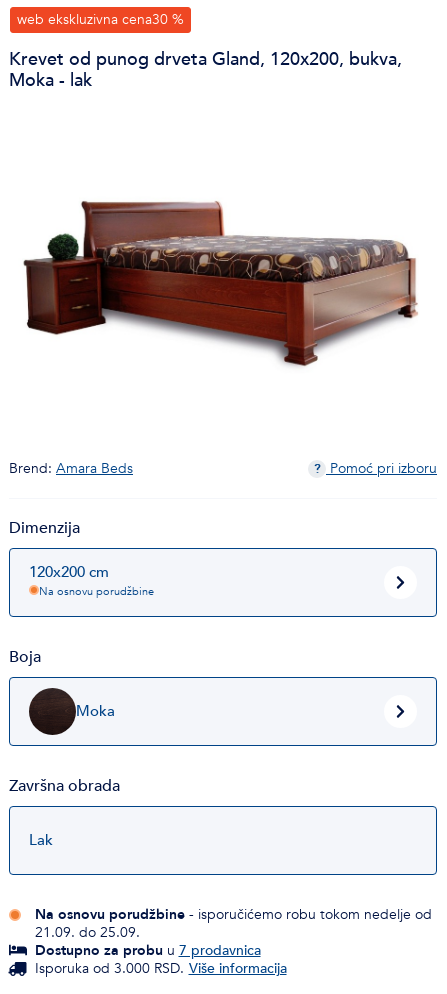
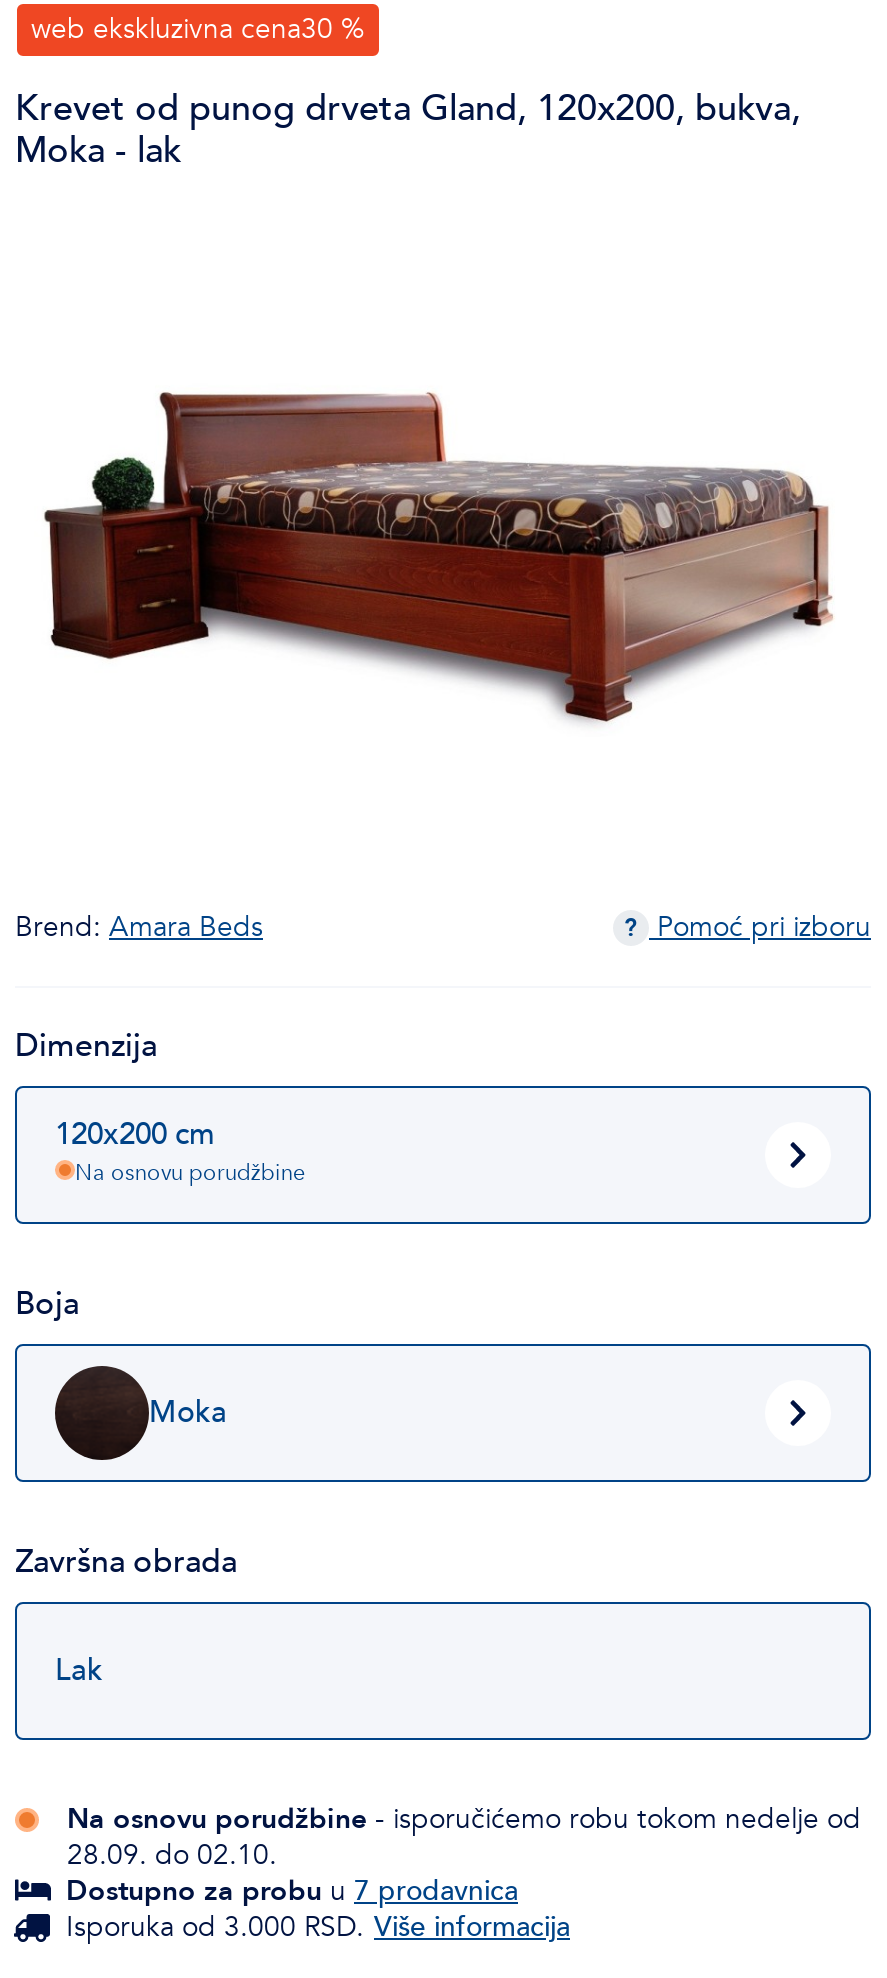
- 21.09. do 25.09.
+ 28.09. do 02.10.
